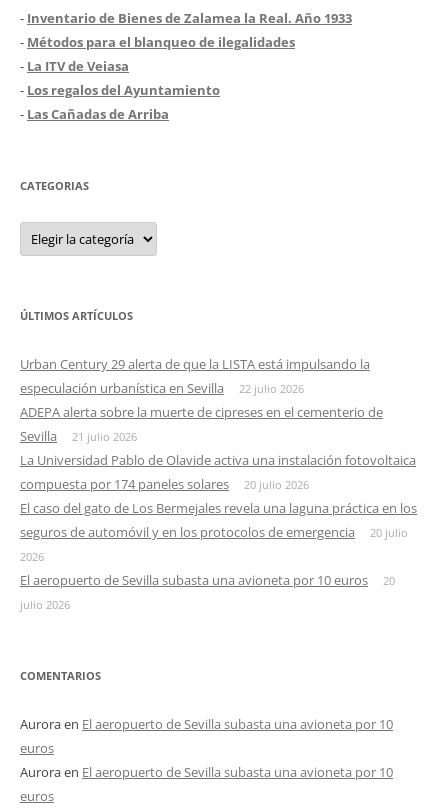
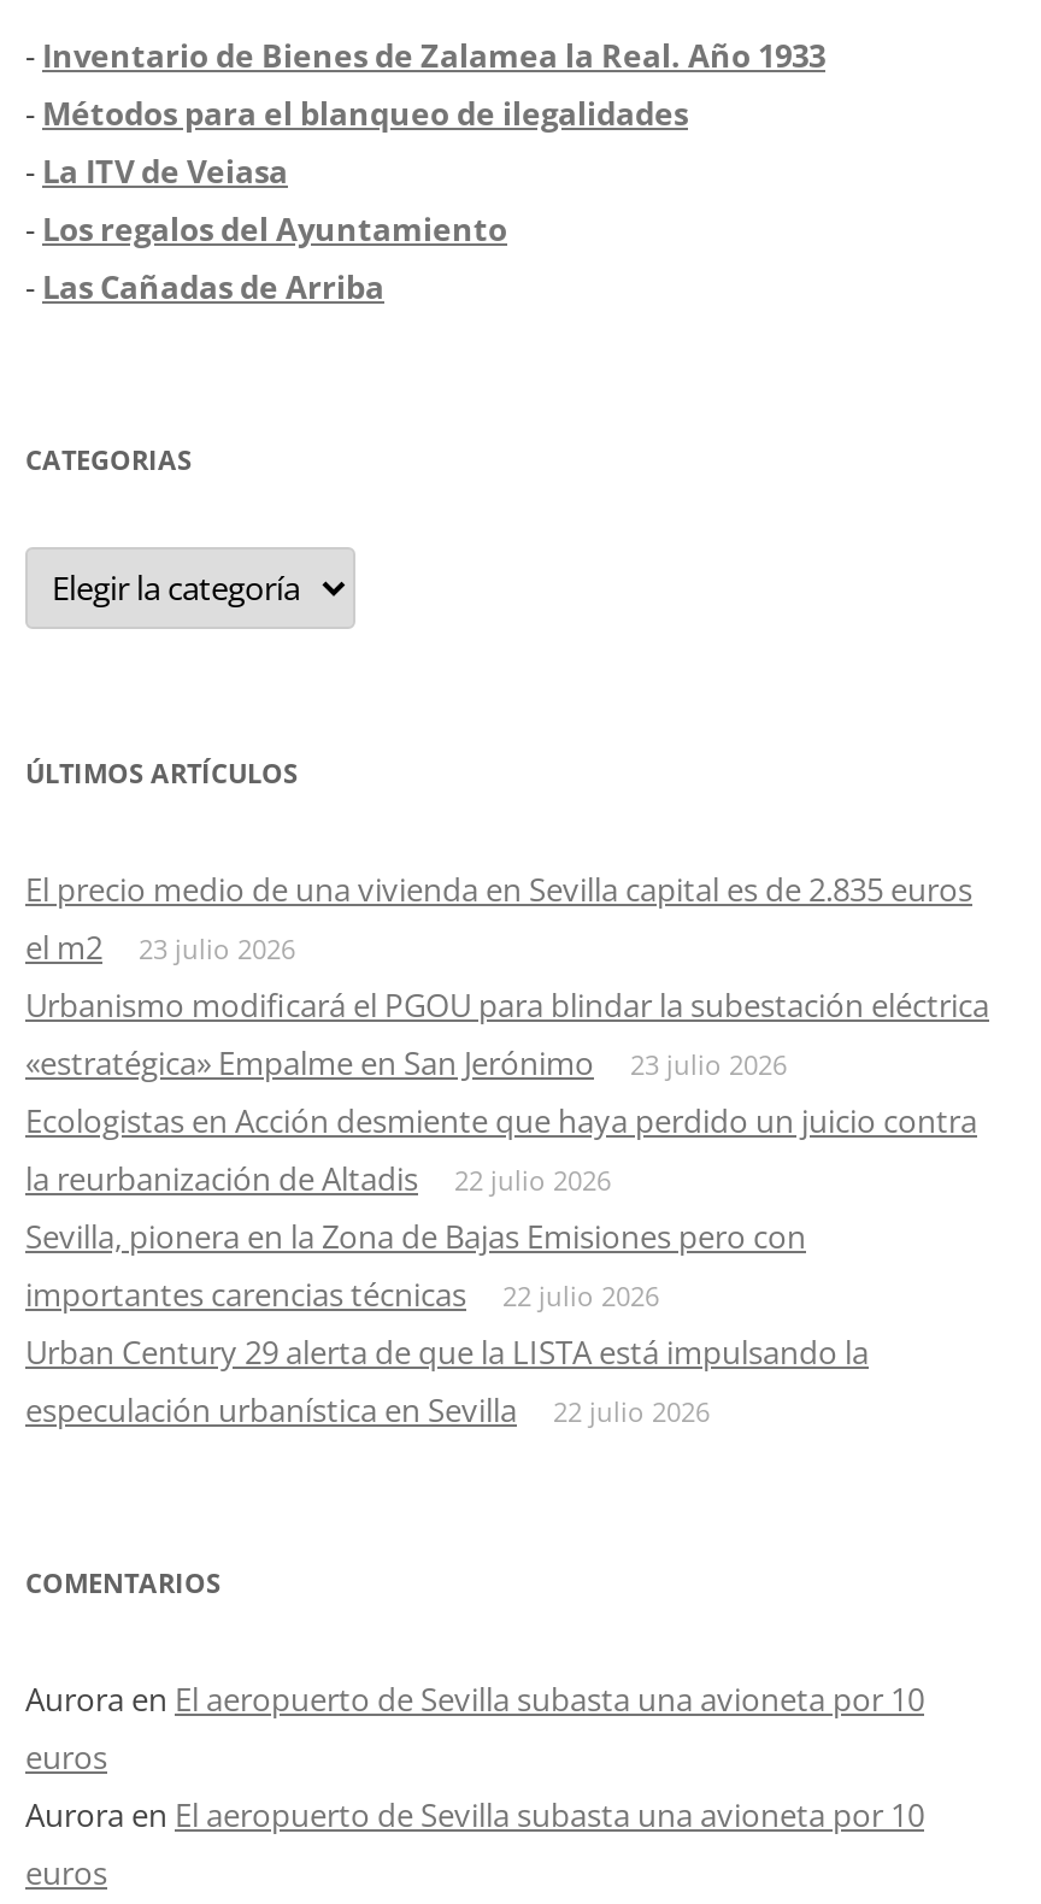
+ El precio medio de una vivienda en Sevilla capital es de 2.835 euros
+ el m2
+ 23 julio 2026
+ Urbanismo modificará el PGOU para blindar la subestación eléctrica
+ «estratégica» Empalme en San Jerónimo
+ 23 julio 2026
+ Ecologistas en Acción desmiente que haya perdido un juicio contra
+ la reurbanización de Altadis
+ 22 julio 2026
+ Sevilla, pionera en la Zona de Bajas Emisiones pero con
+ importantes carencias técnicas
+ 22 julio 2026

moved down: Urban Century 29 alerta de que la LISTA está impulsando la | especulación urbanística en Sevilla | 22 julio 2026

- ADEPA alerta sobre la muerte de cipreses en el cementerio de
- Sevilla
- 21 julio 2026
- La Universidad Pablo de Olavide activa una instalación fotovoltaica
- compuesta por 174 paneles solares
- 20 julio 2026
- El caso del gato de Los Bermejales revela una laguna práctica en los
- seguros de automóvil y en los protocolos de emergencia
- 20 julio
- 2026
- El aeropuerto de Sevilla subasta una avioneta por 10 euros
- 20
- julio 2026
